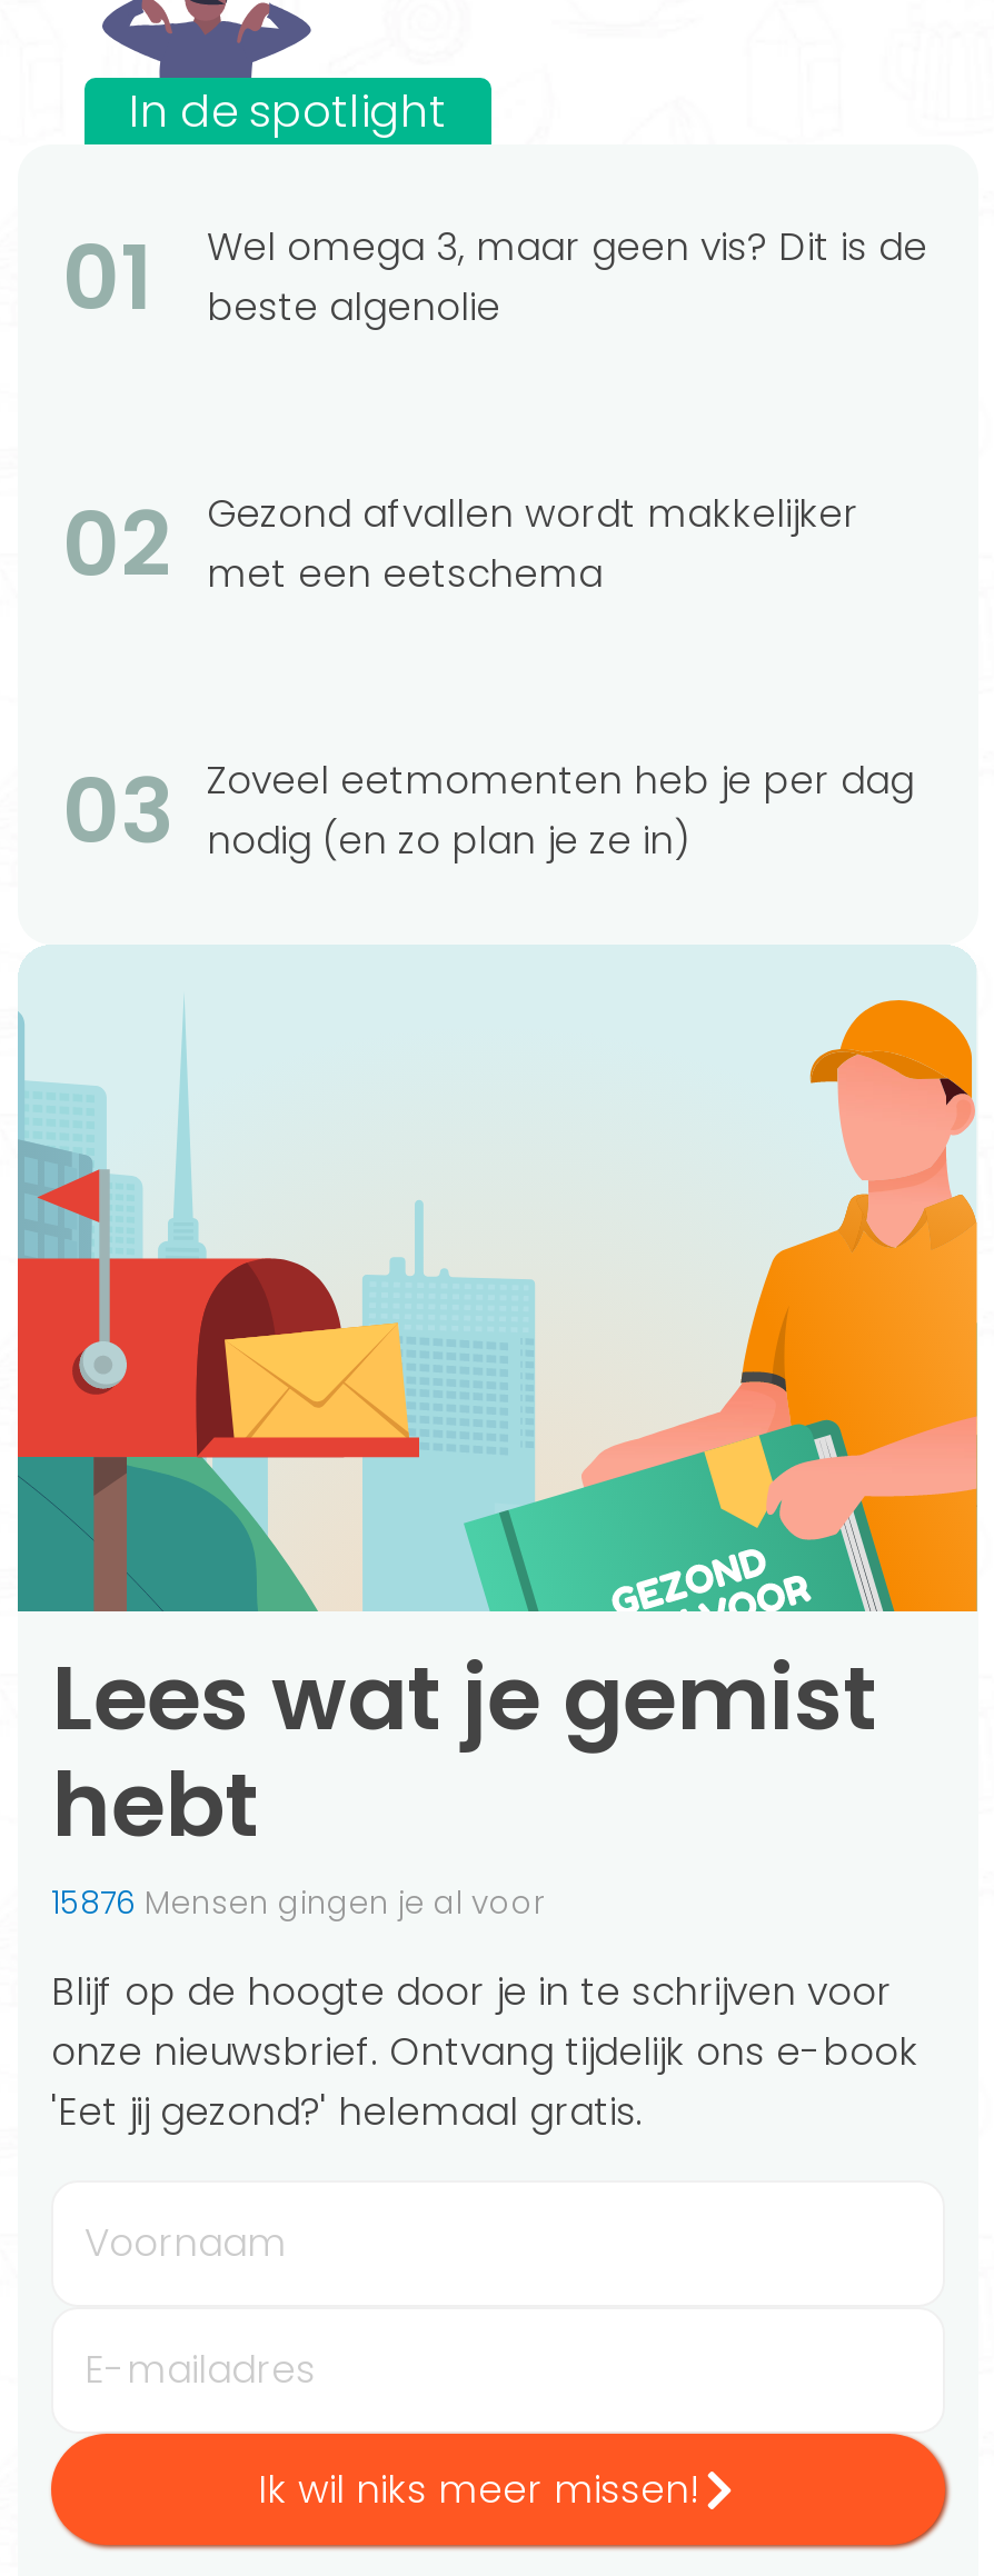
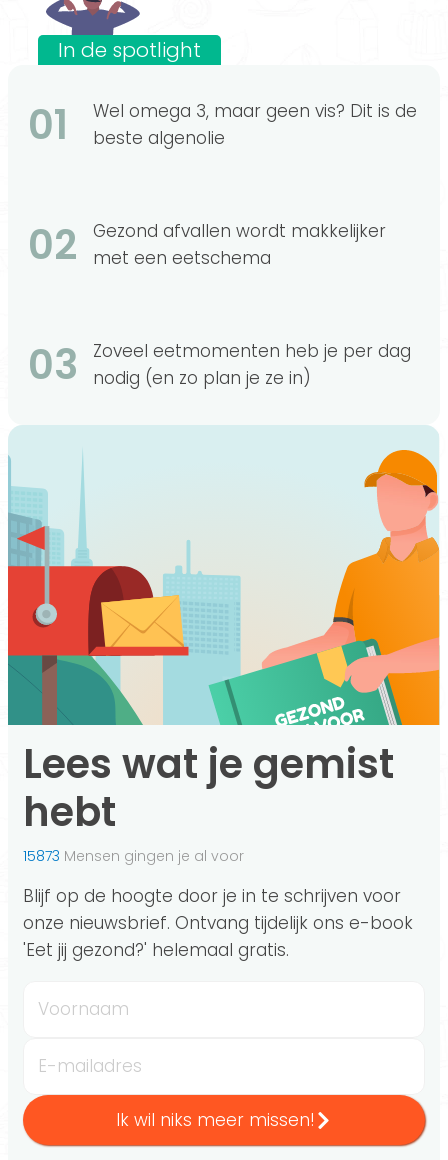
- 15876 Mensen gingen je al voor
+ 15873 Mensen gingen je al voor
